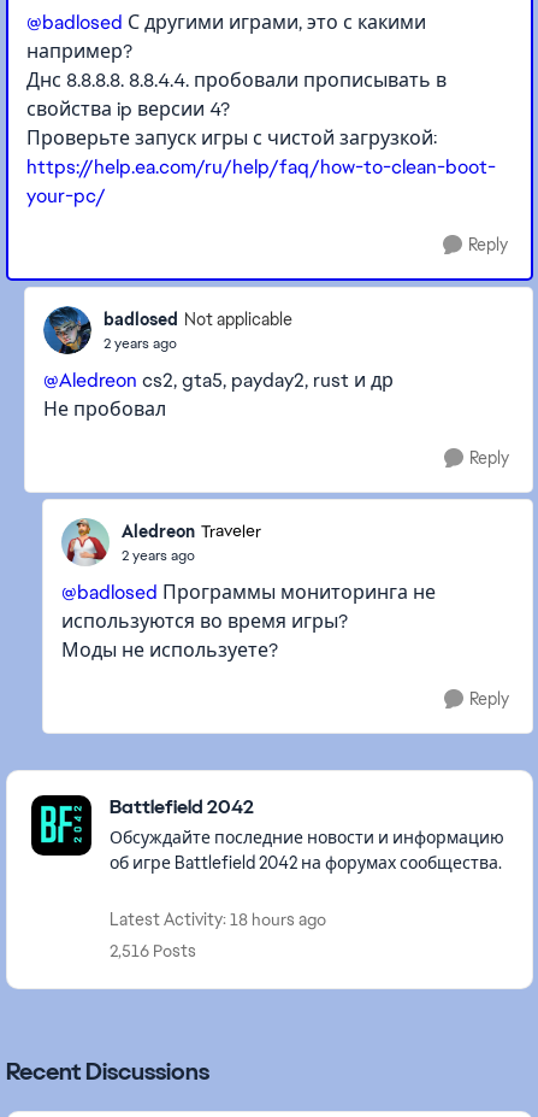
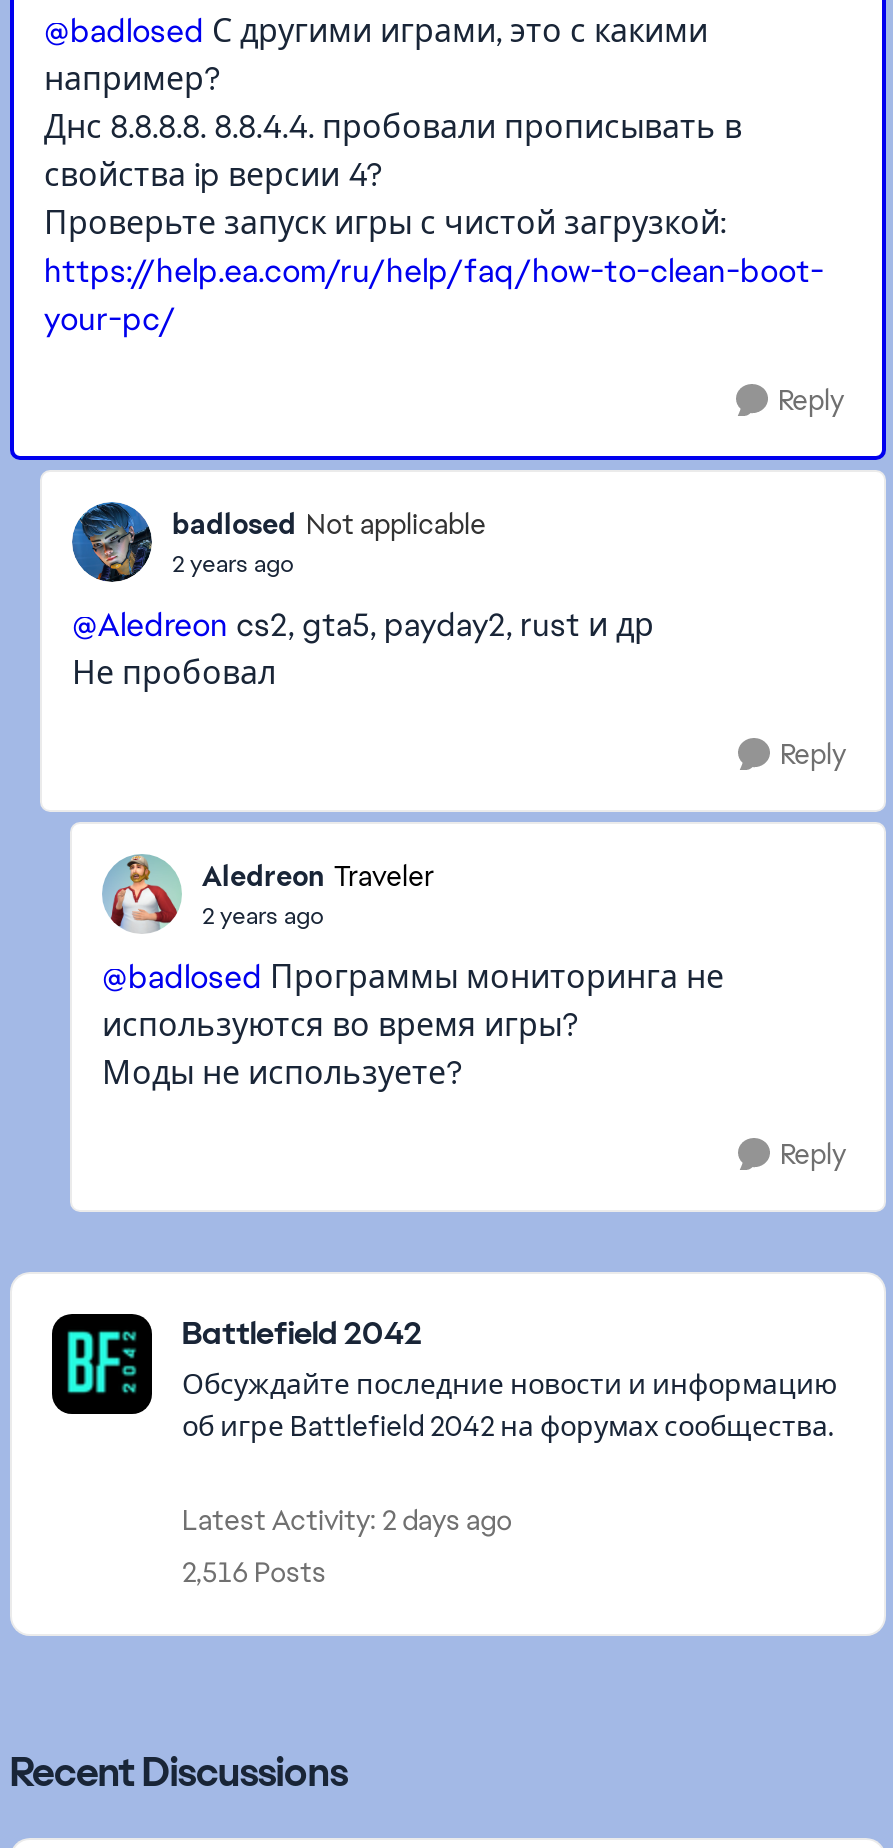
- Latest Activity: 18 hours ago
+ Latest Activity: 2 days ago
